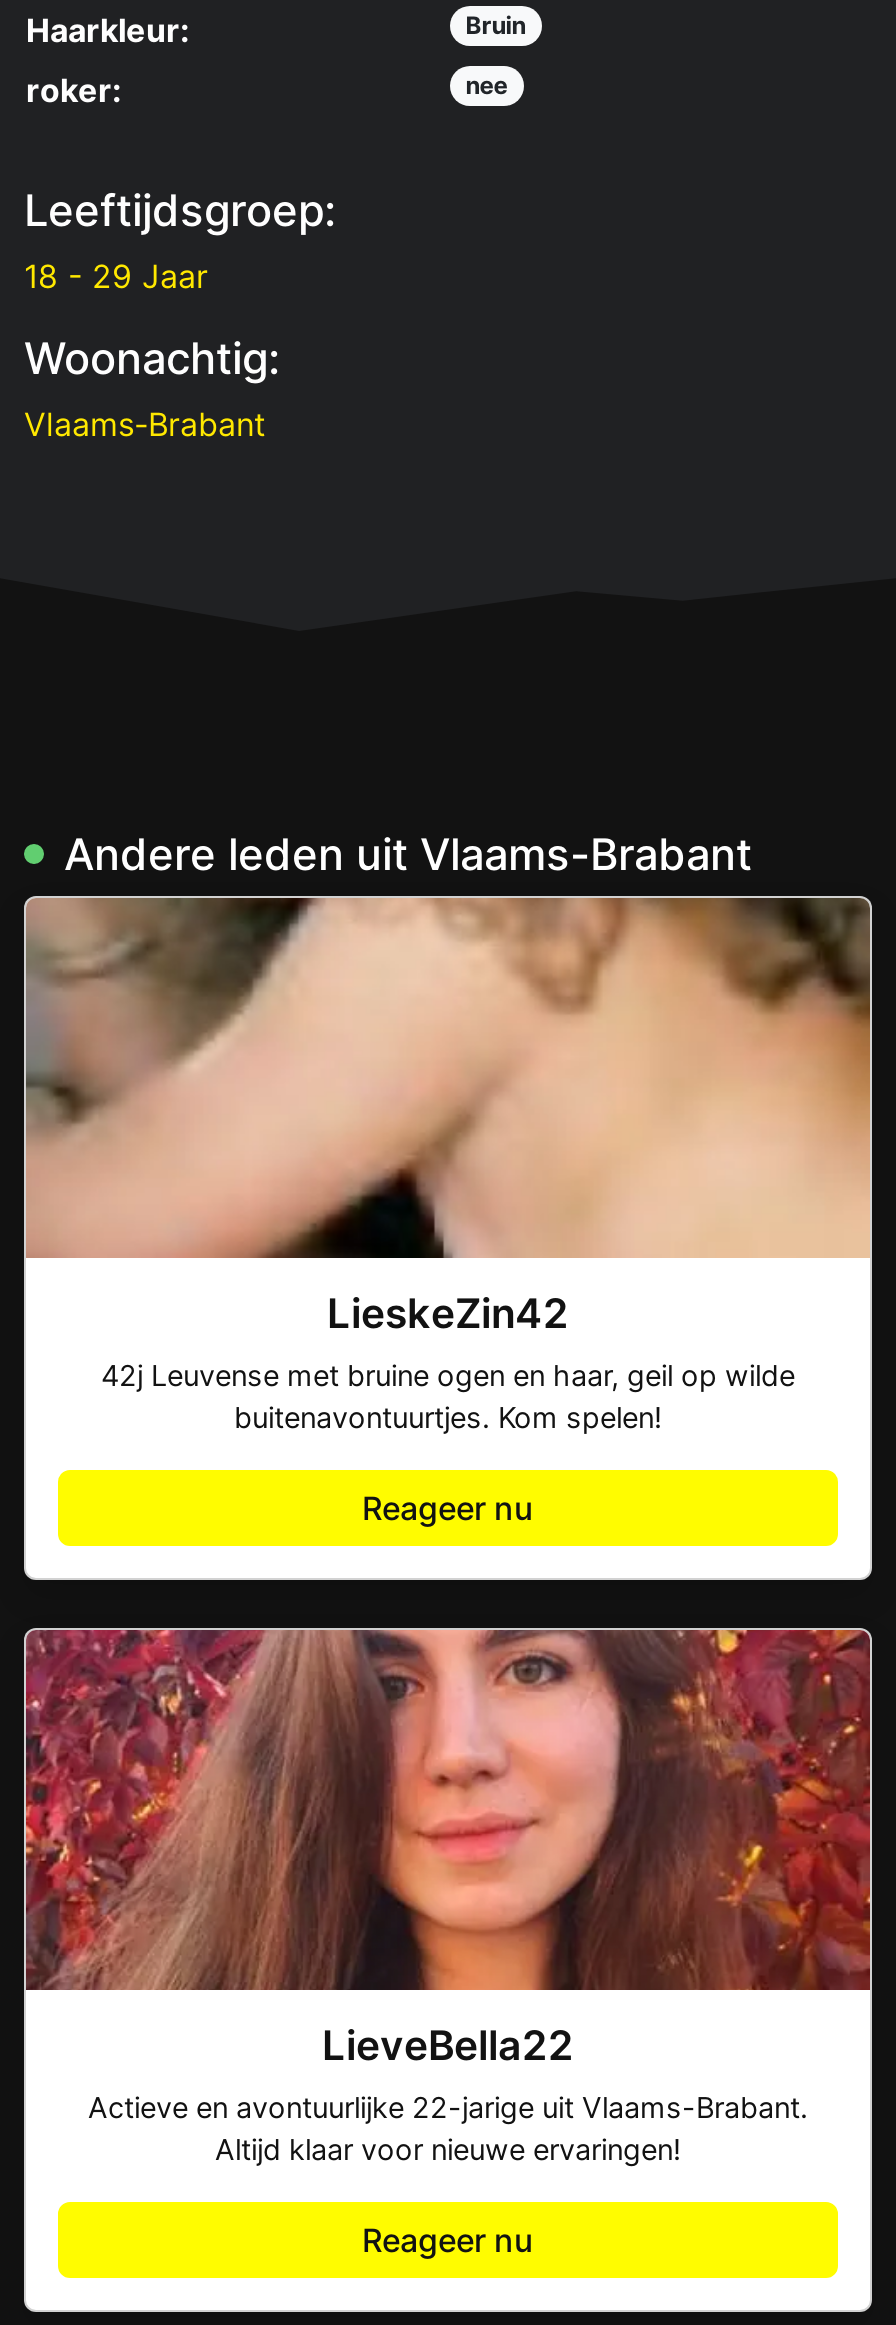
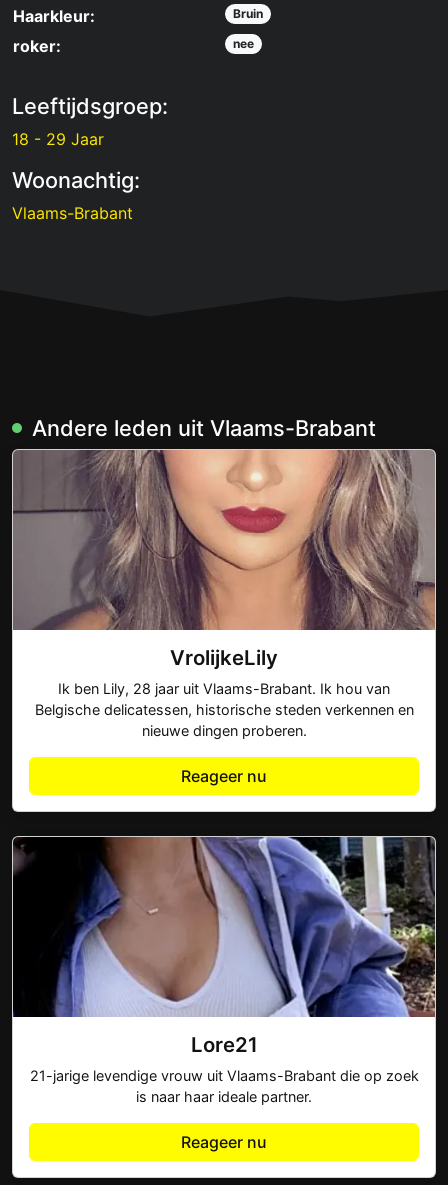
- [image]
- LieskeZin42
- 42j Leuvense met bruine ogen en haar, geil op wilde
- buitenavontuurtjes. Kom spelen!
+ [image]
+ VrolijkeLily
+ Ik ben Lily, 28 jaar uit Vlaams-Brabant. Ik hou van
+ Belgische delicatessen, historische steden verkennen en
+ nieuwe dingen proberen.

- [image]
- LieveBella22
- Actieve en avontuurlijke 22-jarige uit Vlaams-Brabant.
- Altijd klaar voor nieuwe ervaringen!
+ [image]
+ Lore21
+ 21-jarige levendige vrouw uit Vlaams-Brabant die op zoek
+ is naar haar ideale partner.
